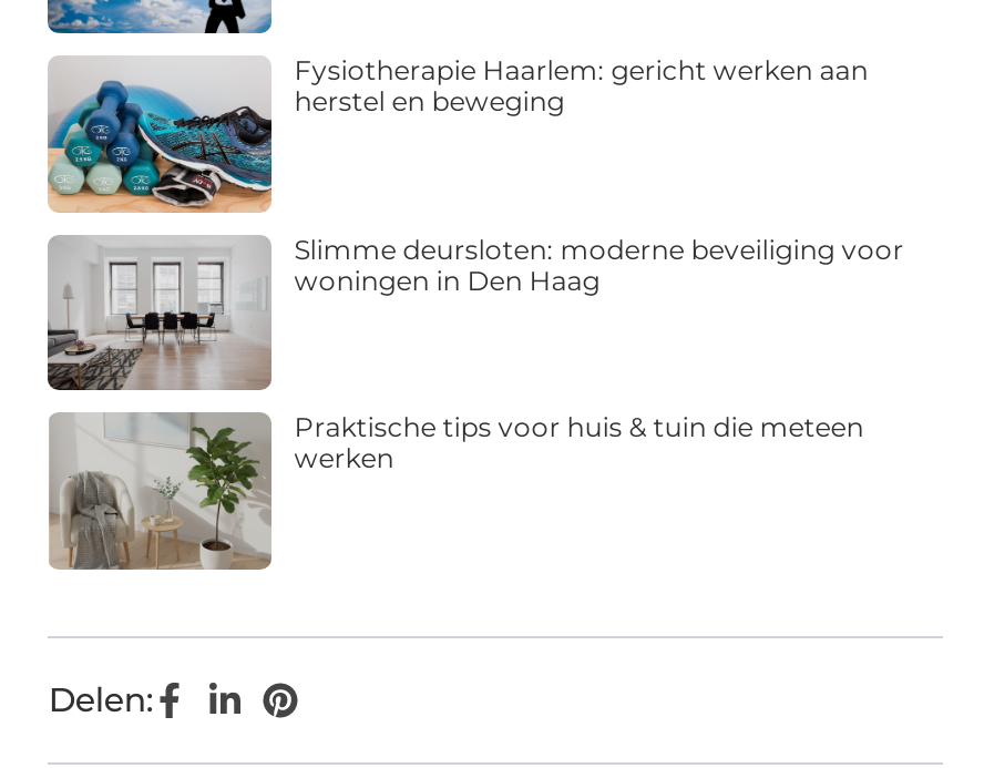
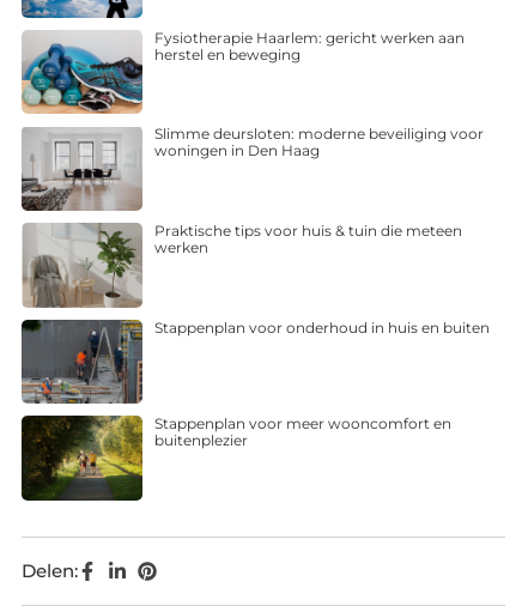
+ [image]
+ Stappenplan voor meer wooncomfort en
+ buitenplezier

+ [image]
+ Stappenplan voor onderhoud in huis en buiten
